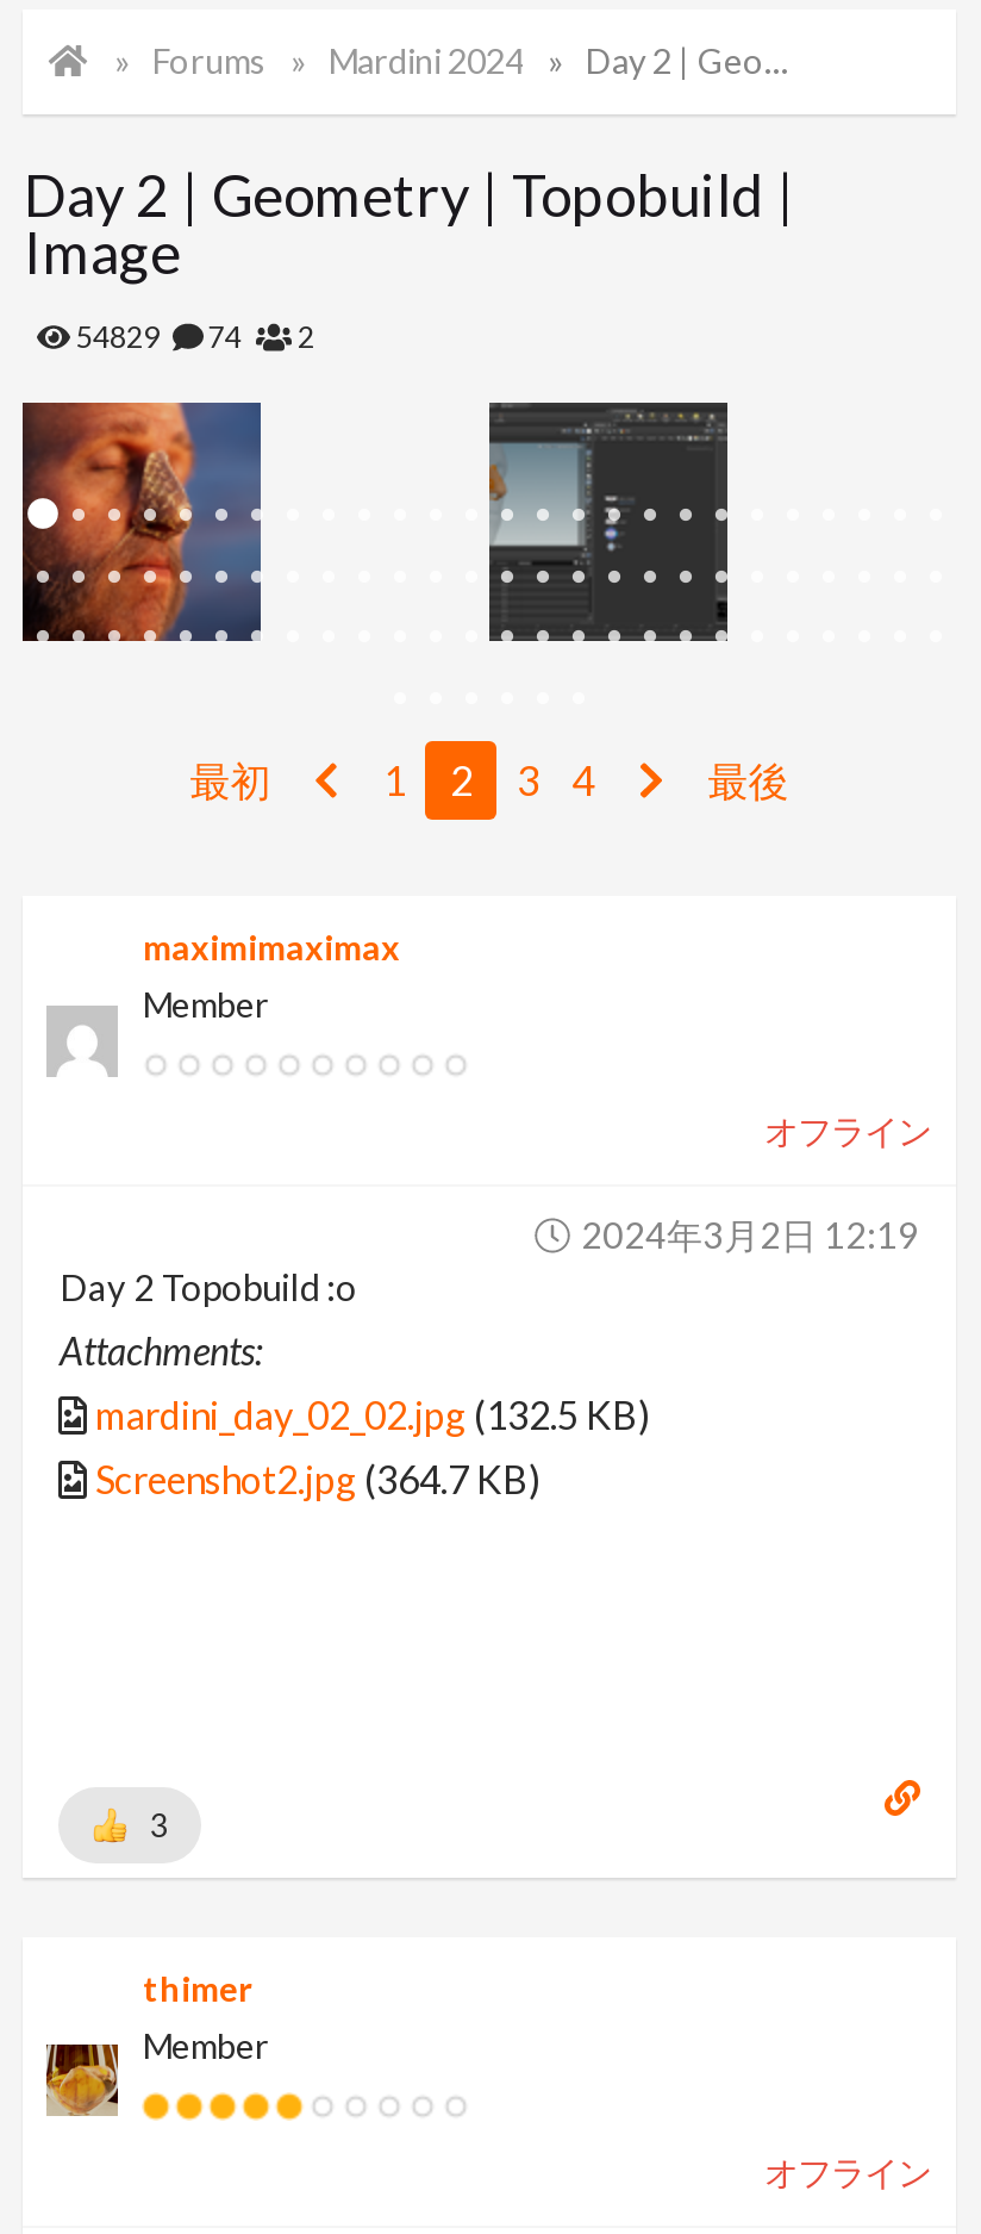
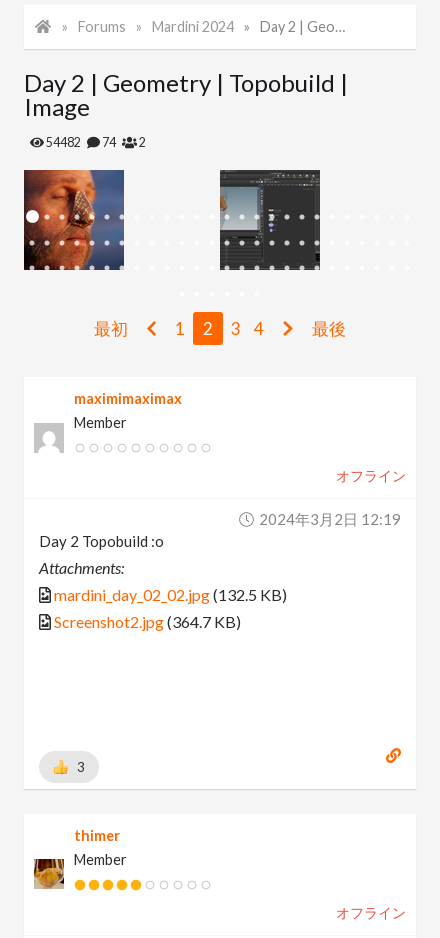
- 54829
+ 54482
